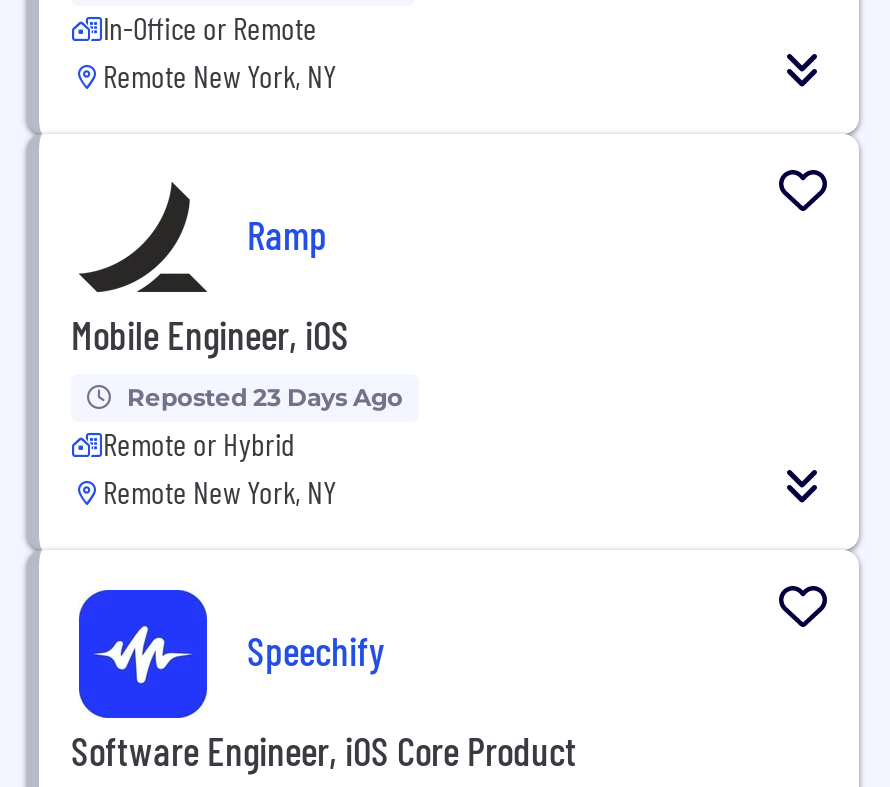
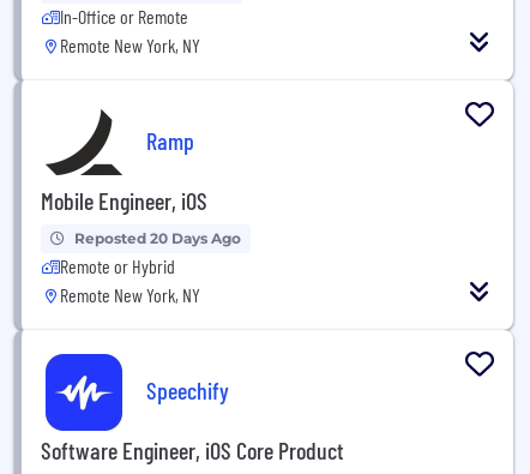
- Reposted 23 Days Ago
+ Reposted 20 Days Ago
